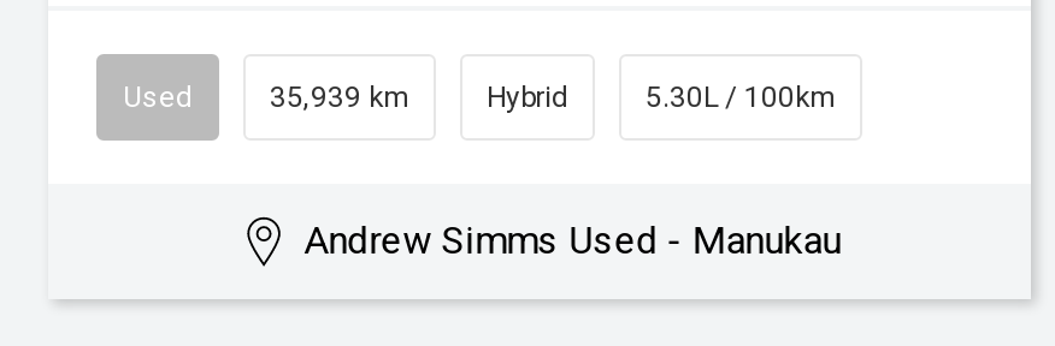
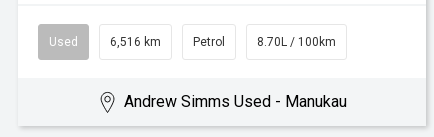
- 35,939 km
- Hybrid
- 5.30L / 100km
+ 6,516 km
+ Petrol
+ 8.70L / 100km
